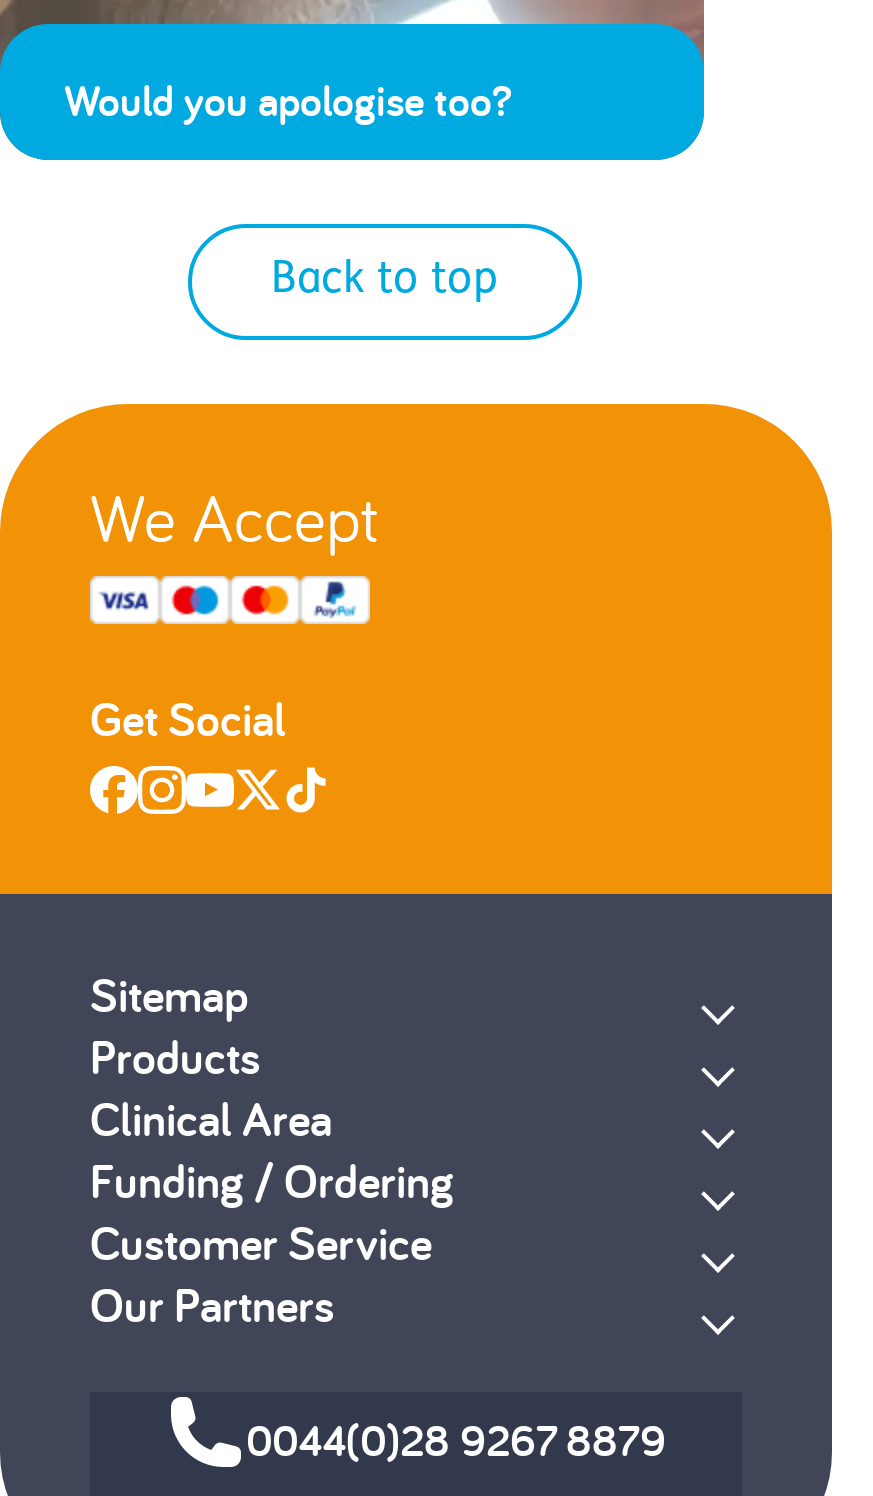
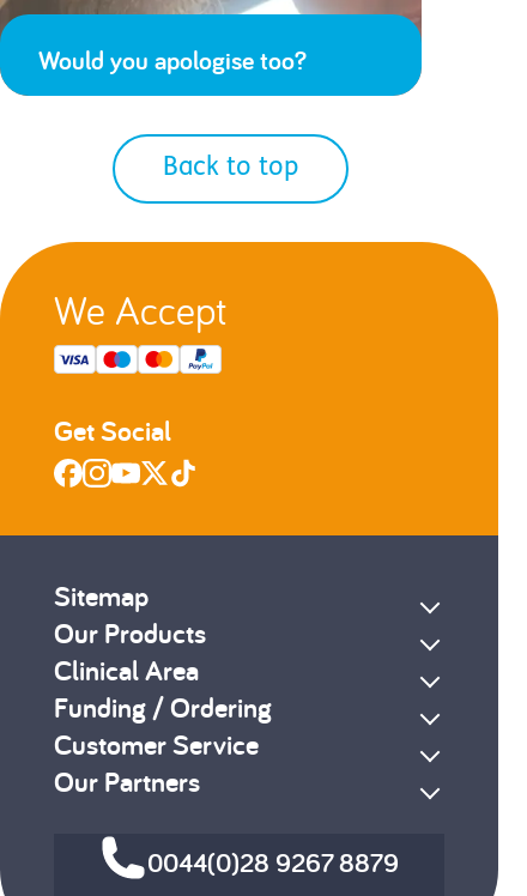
- Products
+ Our Products
